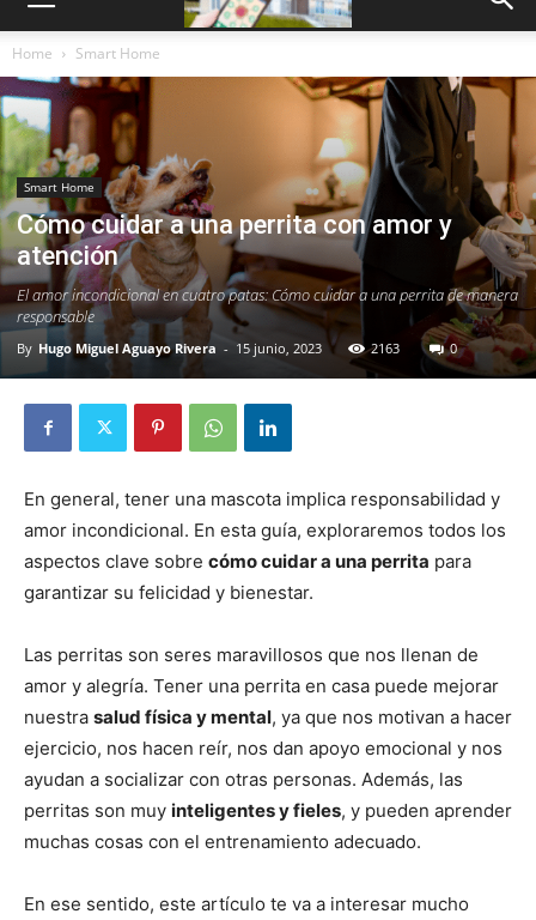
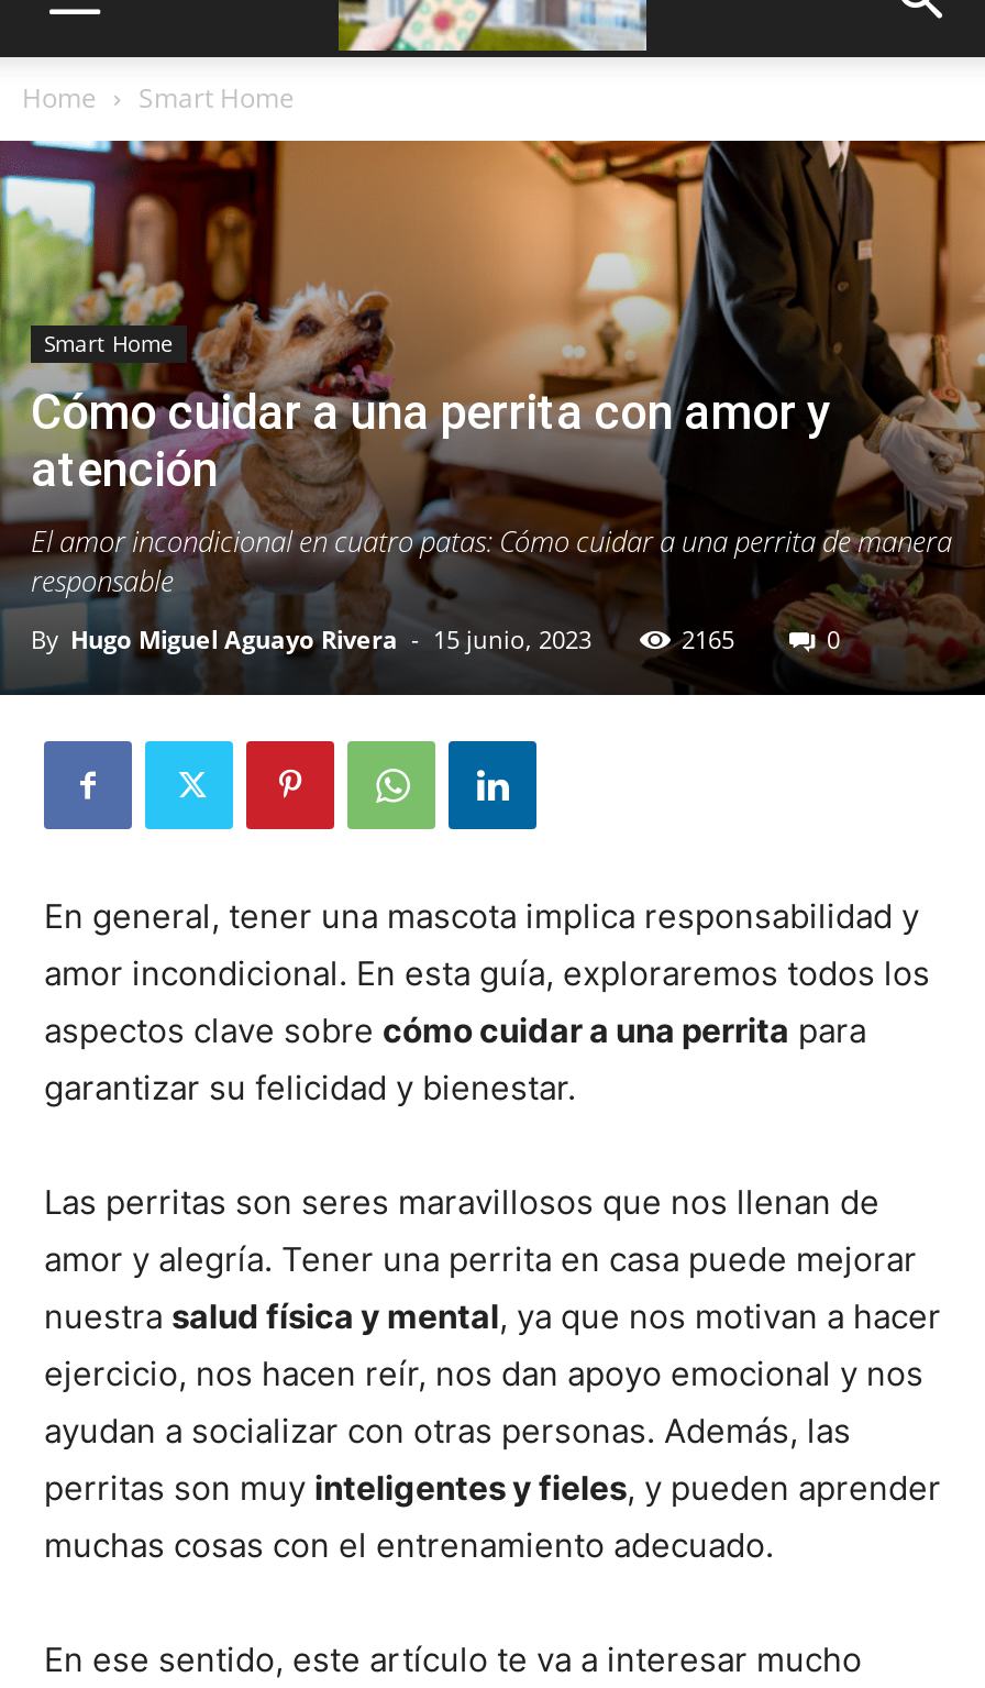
- 2163
+ 2165
